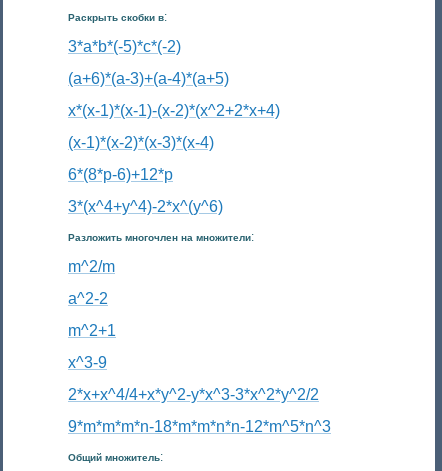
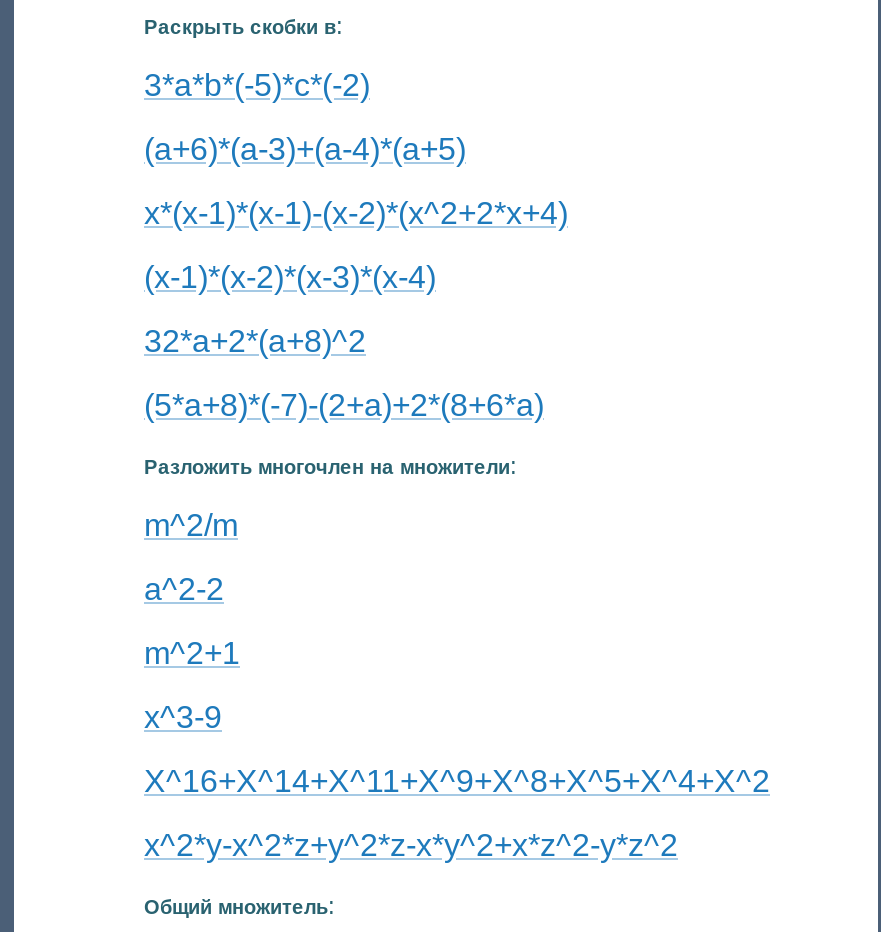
- 6*(8*p-6)+12*p
+ 32*a+2*(a+8)^2

- 3*(x^4+y^4)-2*x^(y^6)
+ (5*a+8)*(-7)-(2+a)+2*(8+6*a)

- 2*x+x^4/4+x*y^2-y*x^3-3*x^2*y^2/2
+ X^16+X^14+X^11+X^9+X^8+X^5+X^4+X^2

- 9*m*m*m*n-18*m*m*n*n-12*m^5*n^3
+ x^2*y-x^2*z+y^2*z-x*y^2+x*z^2-y*z^2
